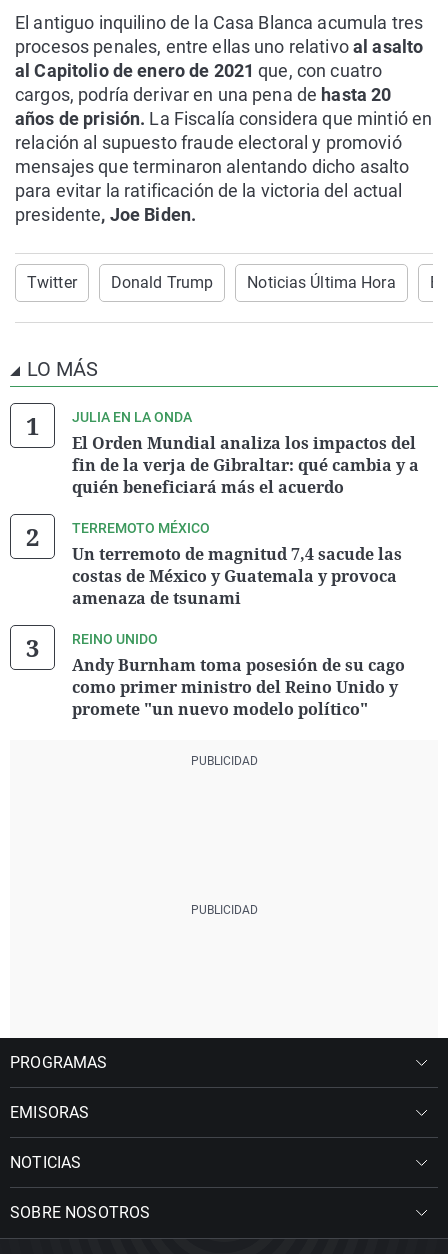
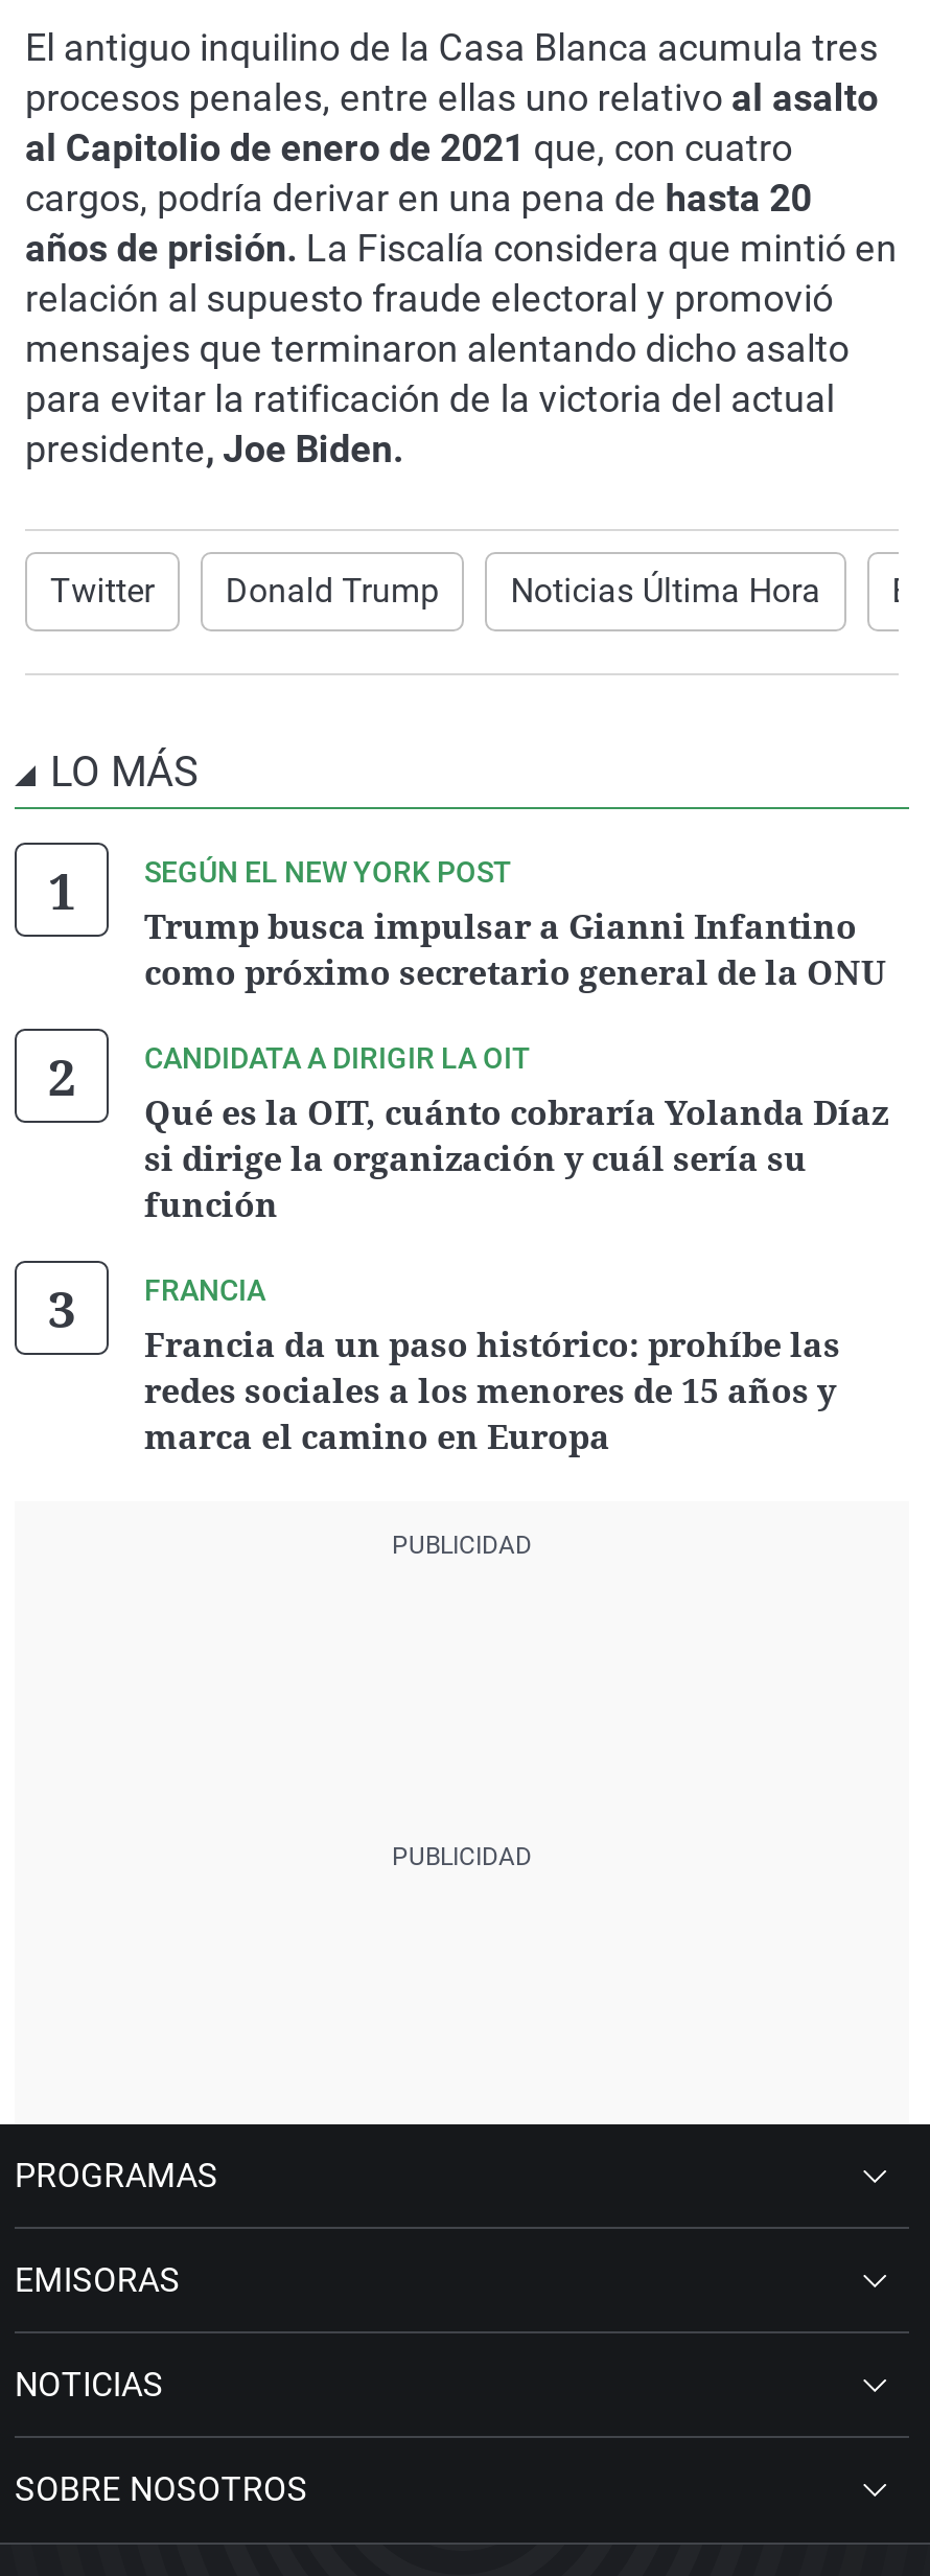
- JULIA EN LA ONDA
- El Orden Mundial analiza los impactos del
- fin de la verja de Gibraltar: qué cambia y a
- quién beneficiará más el acuerdo
+ SEGÚN EL NEW YORK POST
+ Trump busca impulsar a Gianni Infantino
+ como próximo secretario general de la ONU

- TERREMOTO MÉXICO
- Un terremoto de magnitud 7,4 sacude las
- costas de México y Guatemala y provoca
- amenaza de tsunami
+ CANDIDATA A DIRIGIR LA OIT
+ Qué es la OIT, cuánto cobraría Yolanda Díaz
+ si dirige la organización y cuál sería su
+ función

- REINO UNIDO
- Andy Burnham toma posesión de su cago
- como primer ministro del Reino Unido y
- promete "un nuevo modelo político"
+ FRANCIA
+ Francia da un paso histórico: prohíbe las
+ redes sociales a los menores de 15 años y
+ marca el camino en Europa
